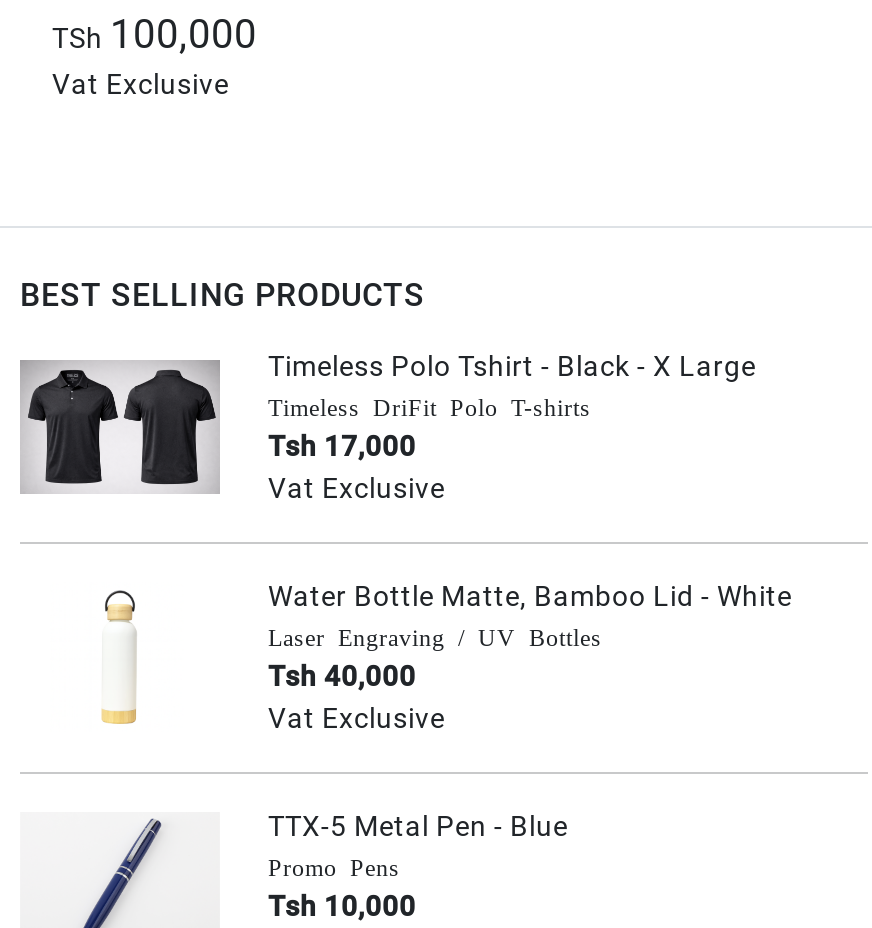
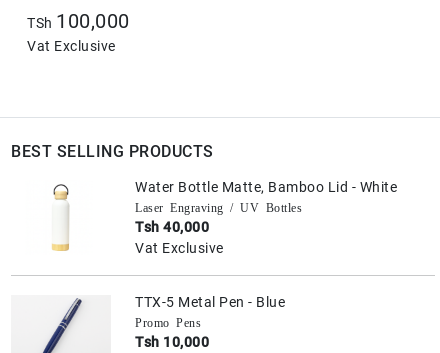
- [image]
- Timeless Polo Tshirt - Black - X Large
- Timeless DriFit Polo T-shirts
- Tsh 17,000
- Vat Exclusive
